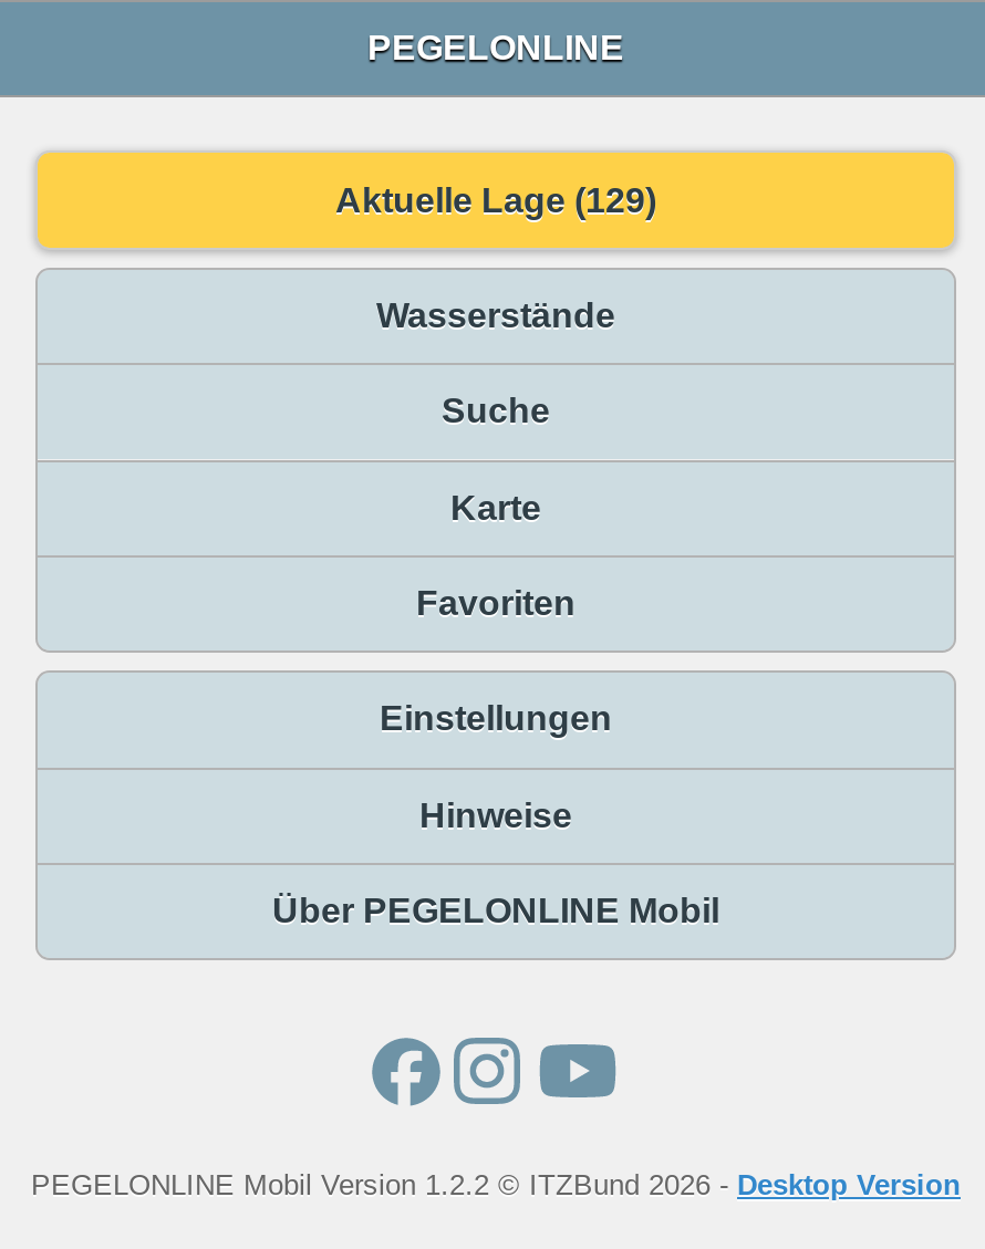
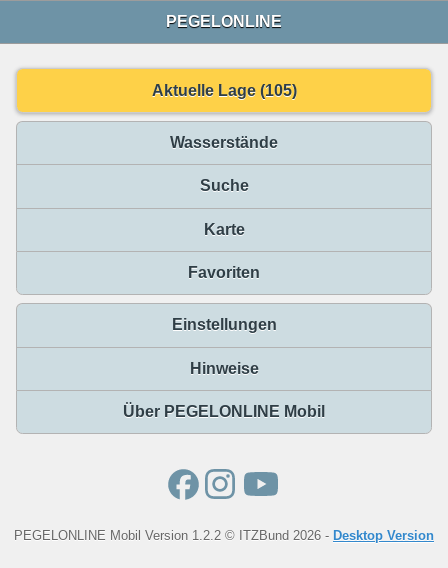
- Aktuelle Lage (129)
+ Aktuelle Lage (105)
